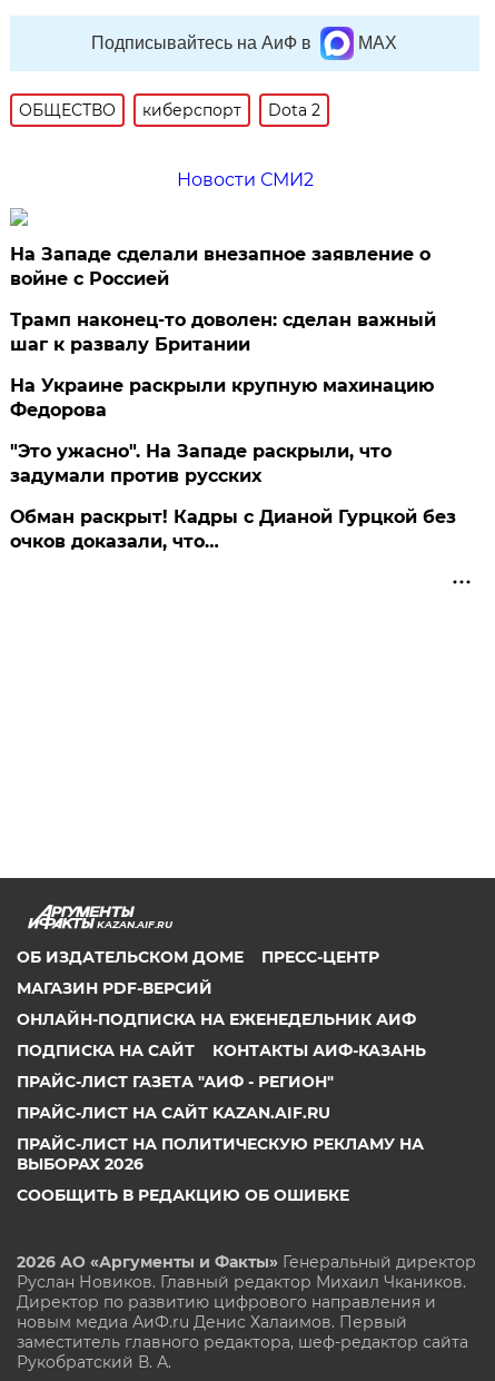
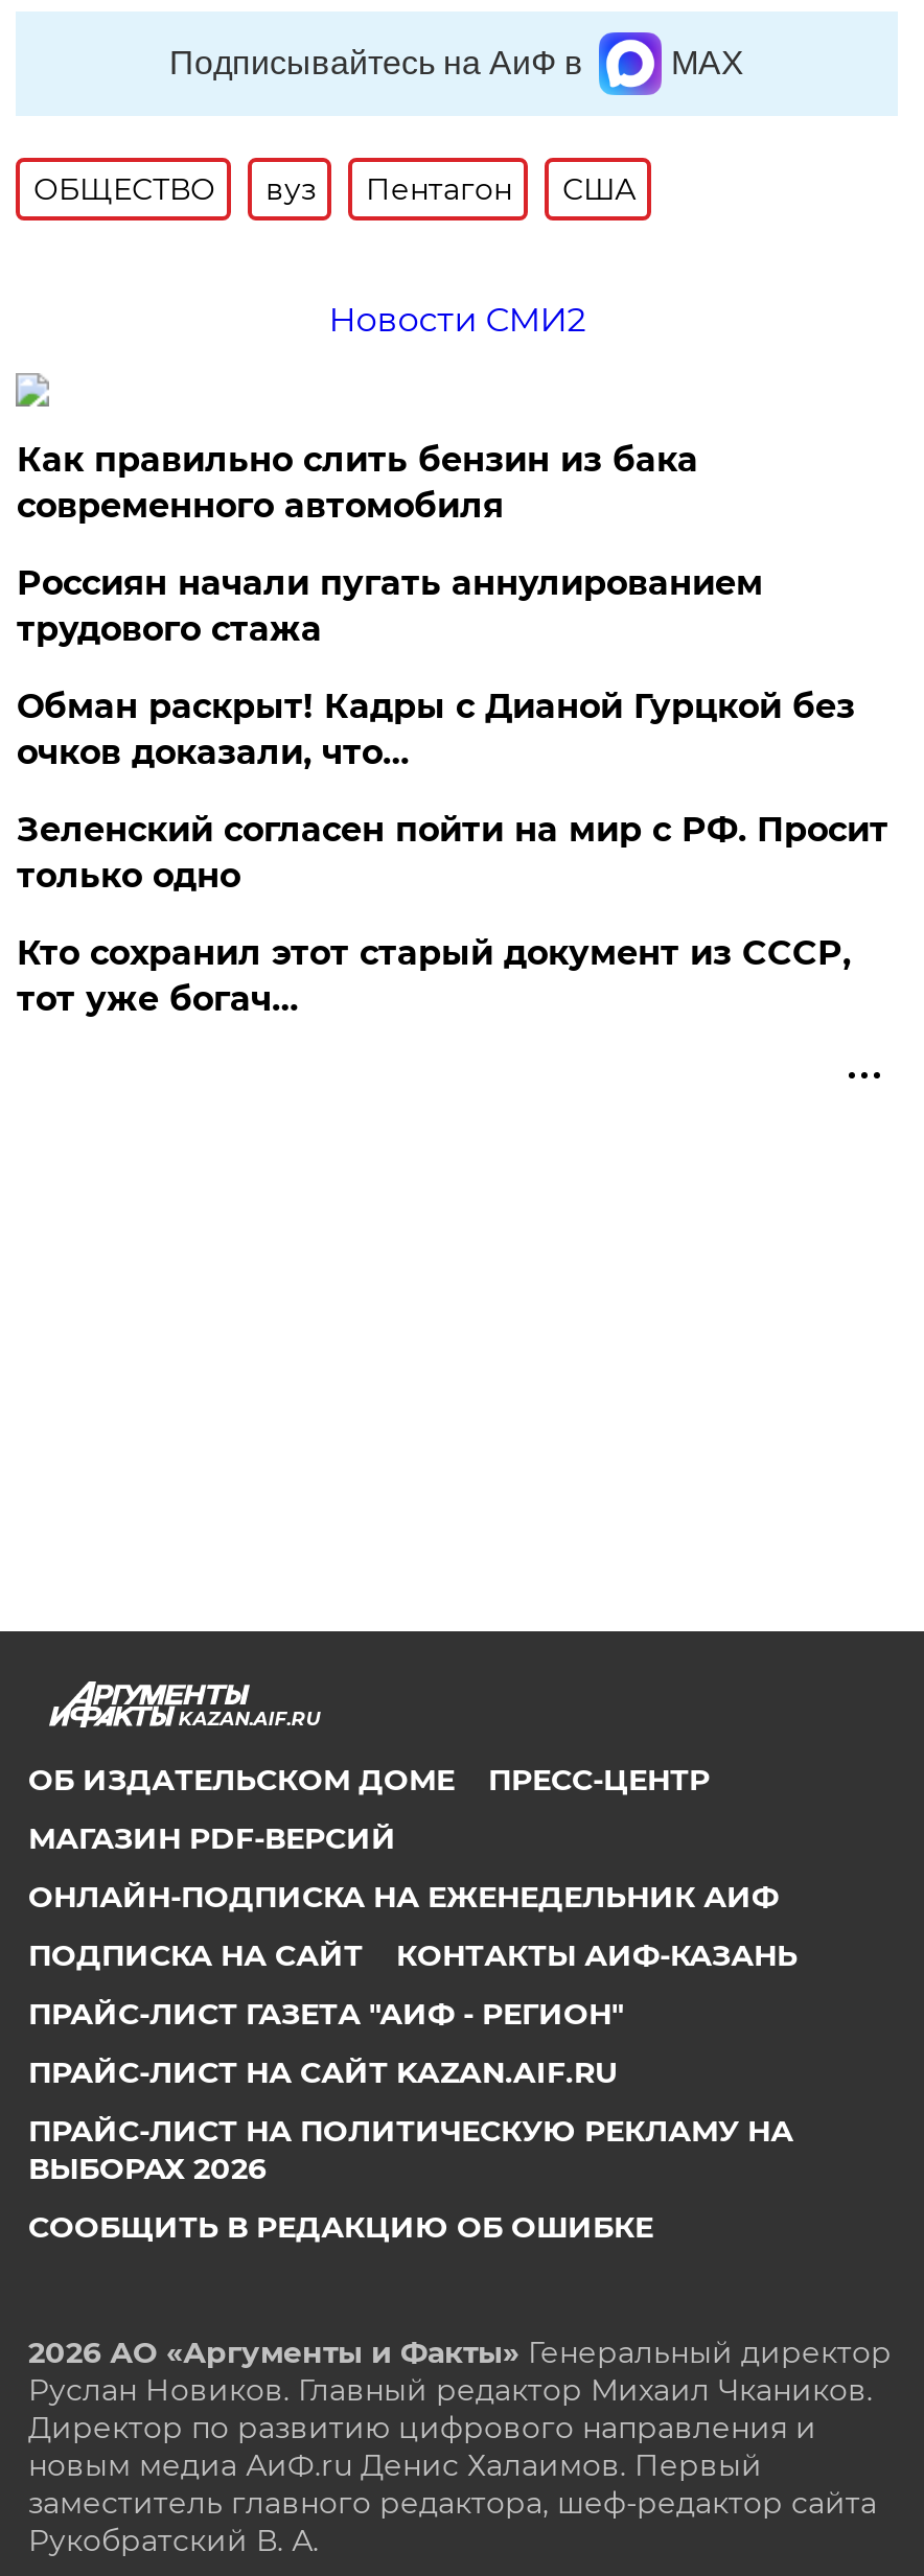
- киберспорт
- Dota 2
+ вуз
+ Пентагон
+ США

- На Западе сделали внезапное заявление о
- войне с Россией
- Трамп наконец-то доволен: сделан важный
- шаг к развалу Британии
- На Украине раскрыли крупную махинацию
- Федорова
- "Это ужасно". На Западе раскрыли, что
- задумали против русских
+ Как правильно слить бензин из бака
+ современного автомобиля
+ Россиян начали пугать аннулированием
+ трудового стажа

moved up: Обман раскрыт! Кадры с Дианой Гурцкой без | очков доказали, что…

+ Зеленский согласен пойти на мир с РФ. Просит
+ только одно
+ Кто сохранил этот старый документ из СССР,
+ тот уже богач…
